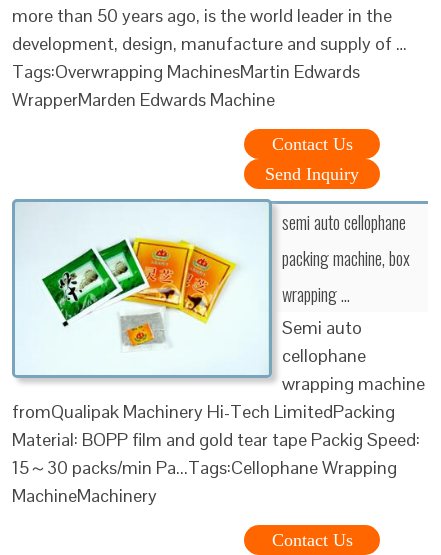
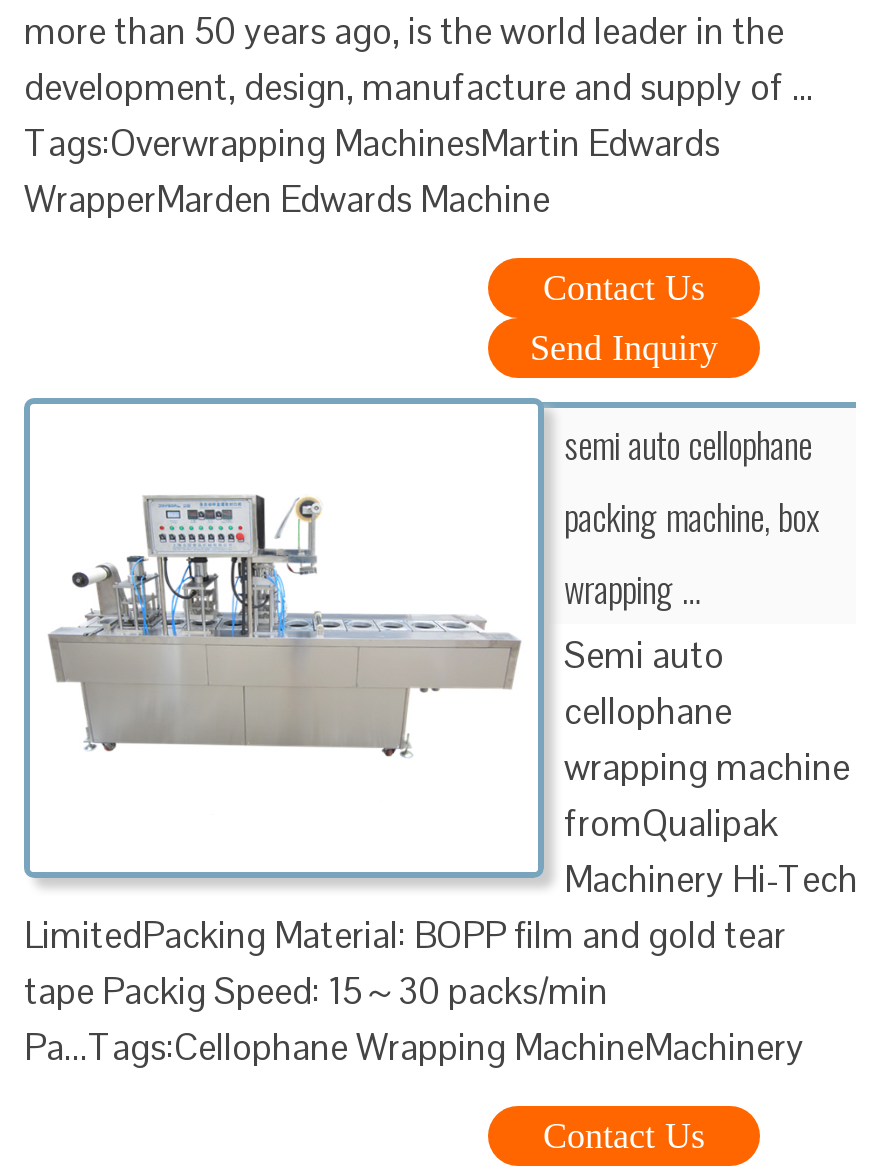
- [image]
+ [image]
